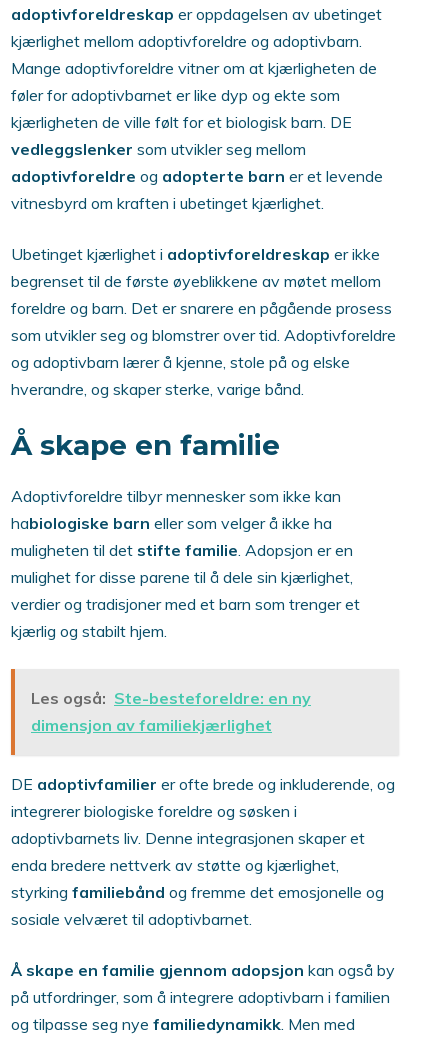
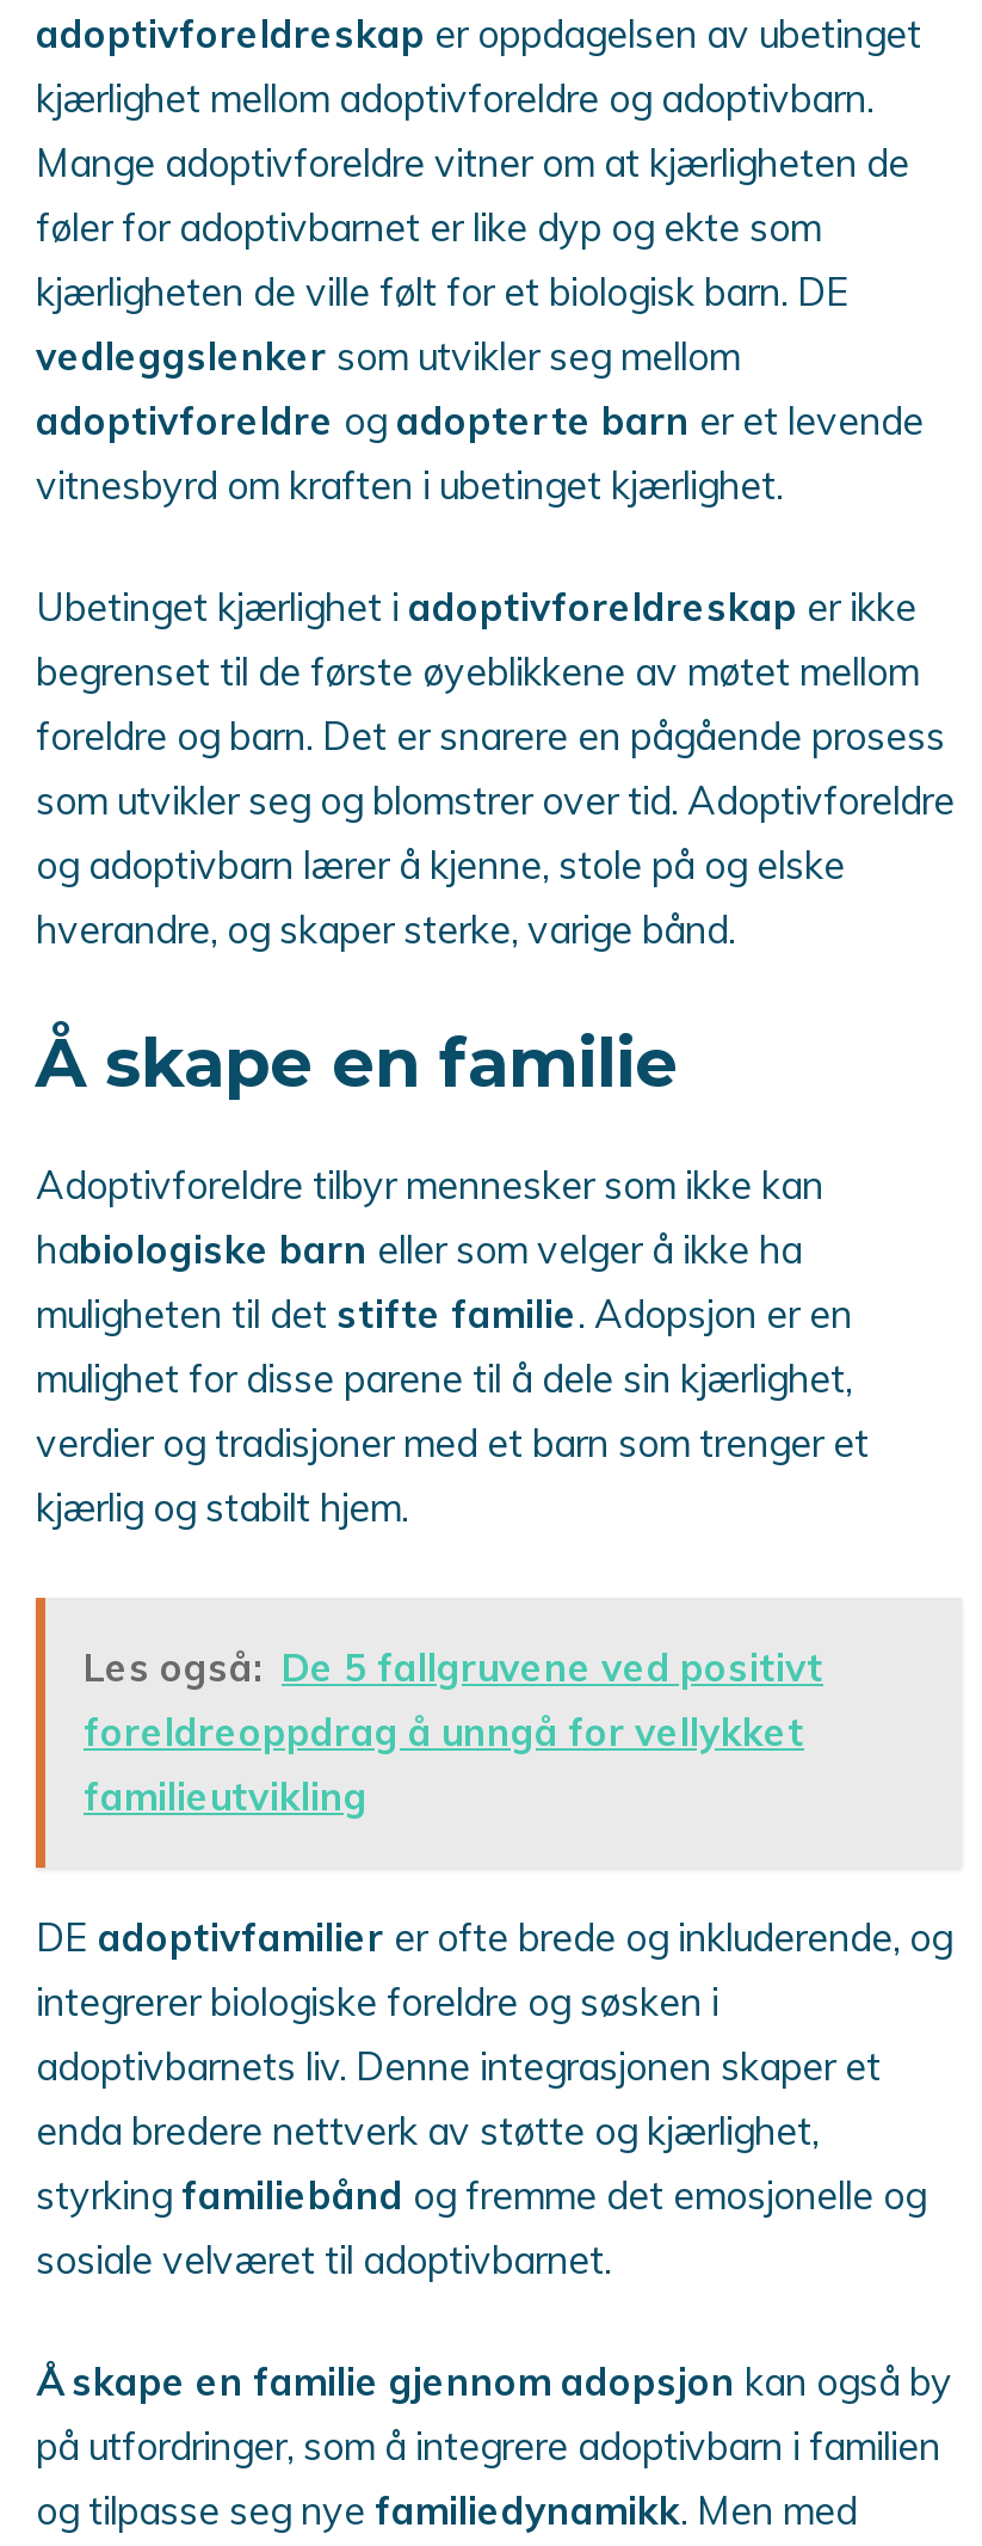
- Les også: Ste-besteforeldre: en ny
- dimensjon av familiekjærlighet
+ Les også: De 5 fallgruvene ved positivt
+ foreldreoppdrag å unngå for vellykket
+ familieutvikling
